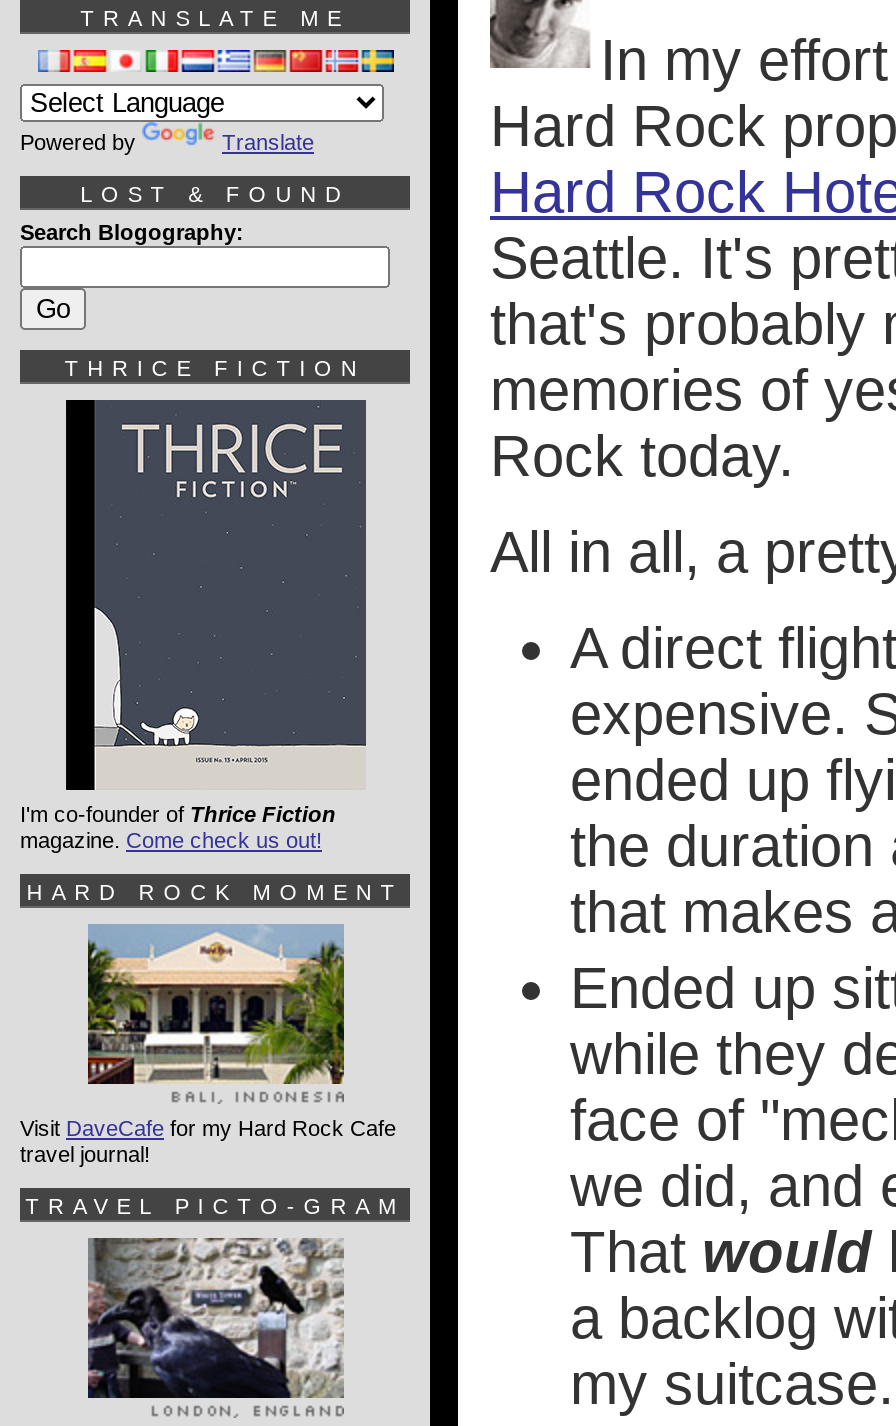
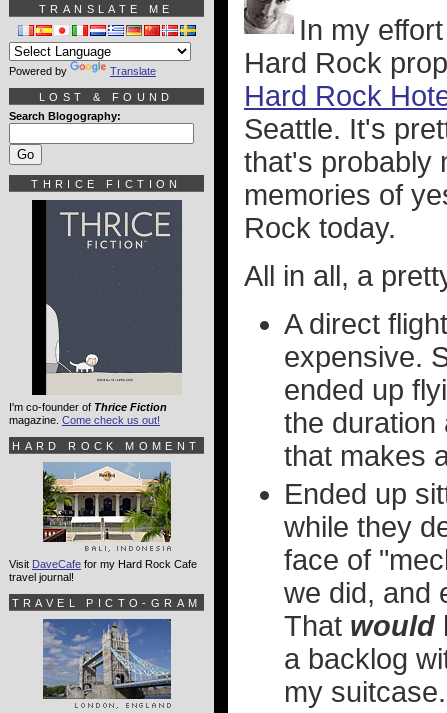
- [image]
+ [image]
